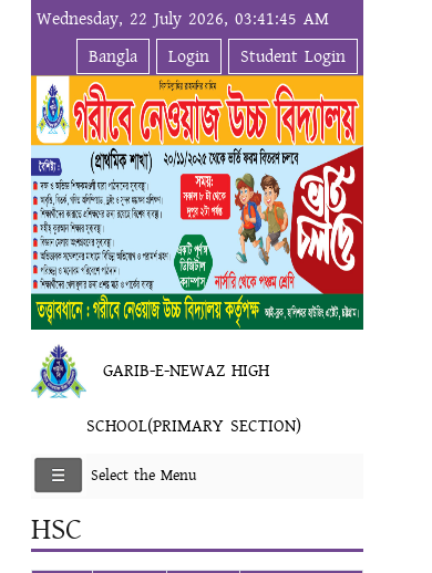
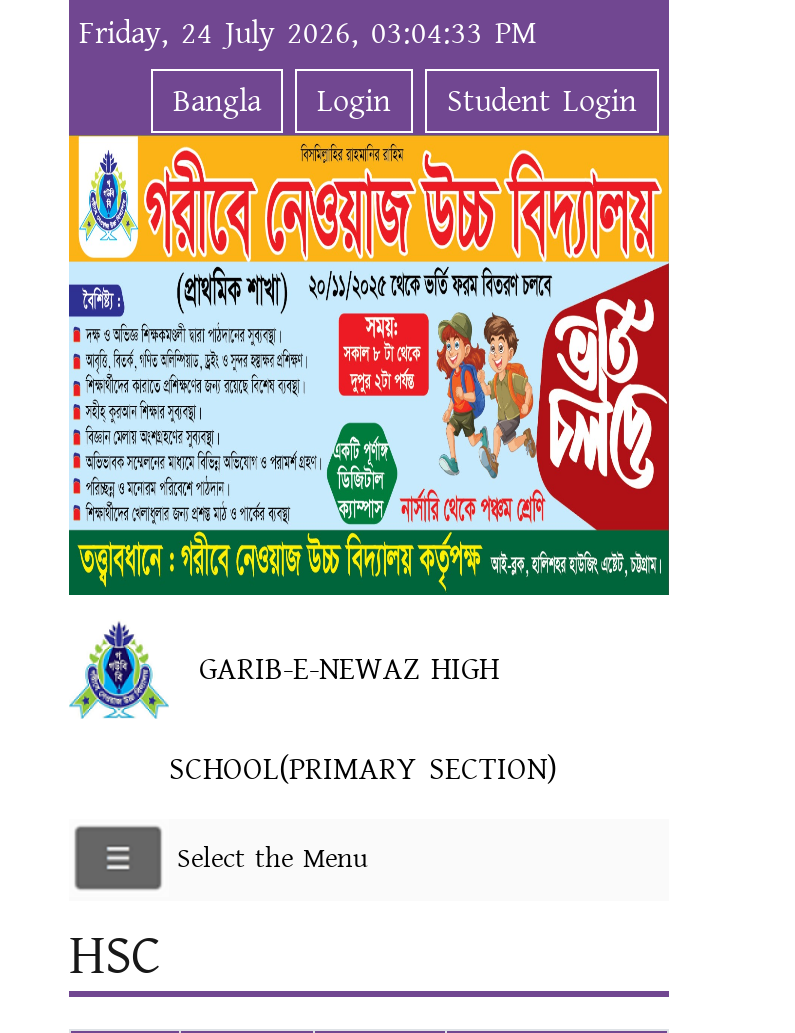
- Wednesday, 22 July 2026, 03:41:45 AM
+ Friday, 24 July 2026, 03:04:33 PM
